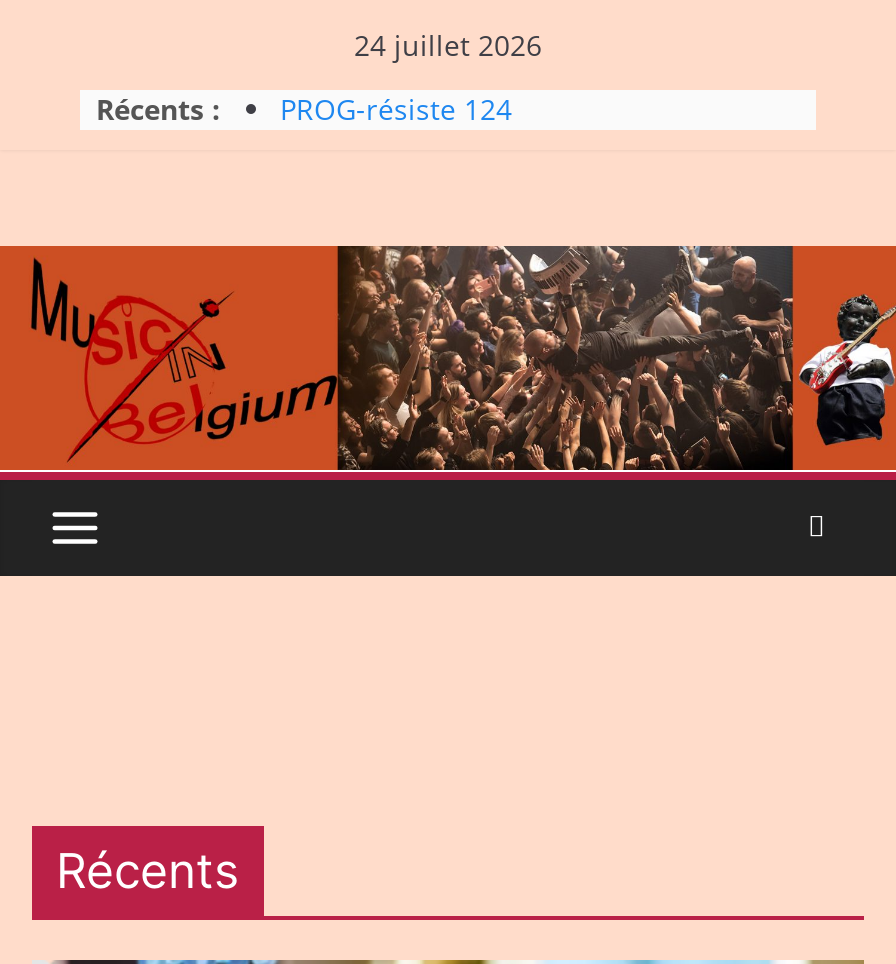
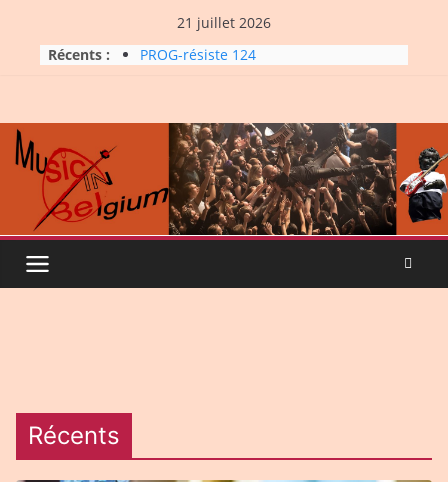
- 24 juillet 2026
+ 21 juillet 2026
